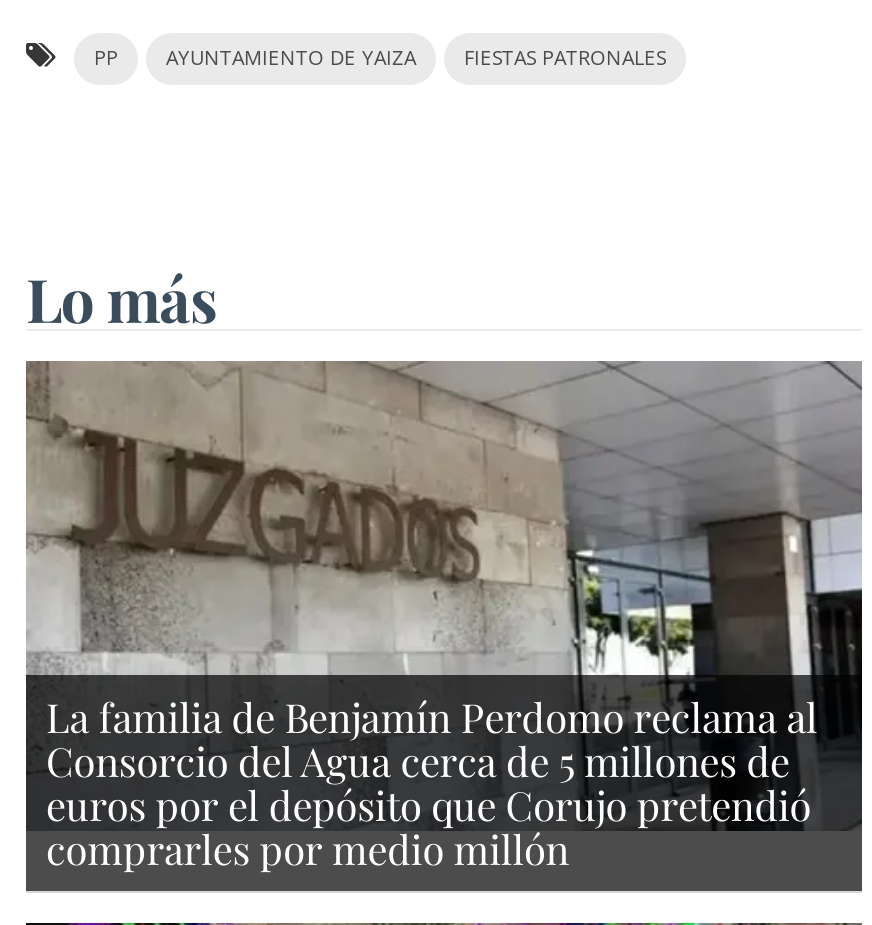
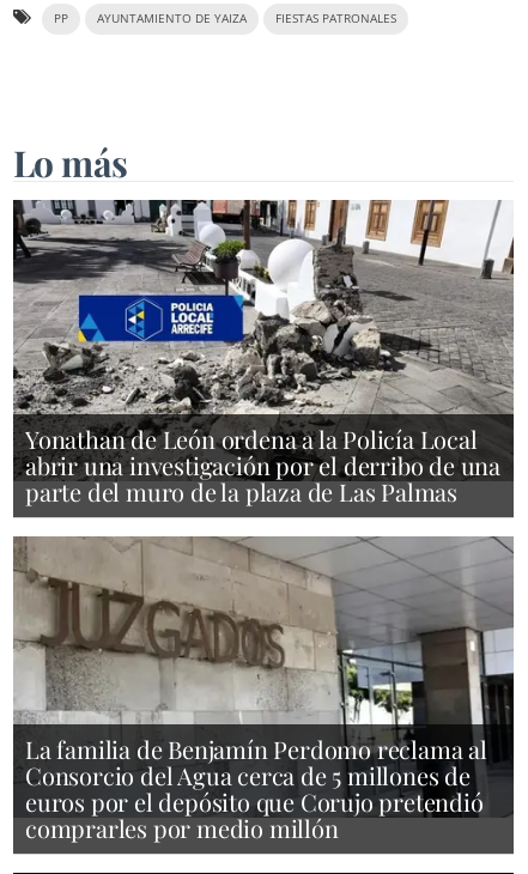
+ [image]
+ Yonathan de León ordena a la Policía Local
+ abrir una investigación por el derribo de una
+ parte del muro de la plaza de Las Palmas
